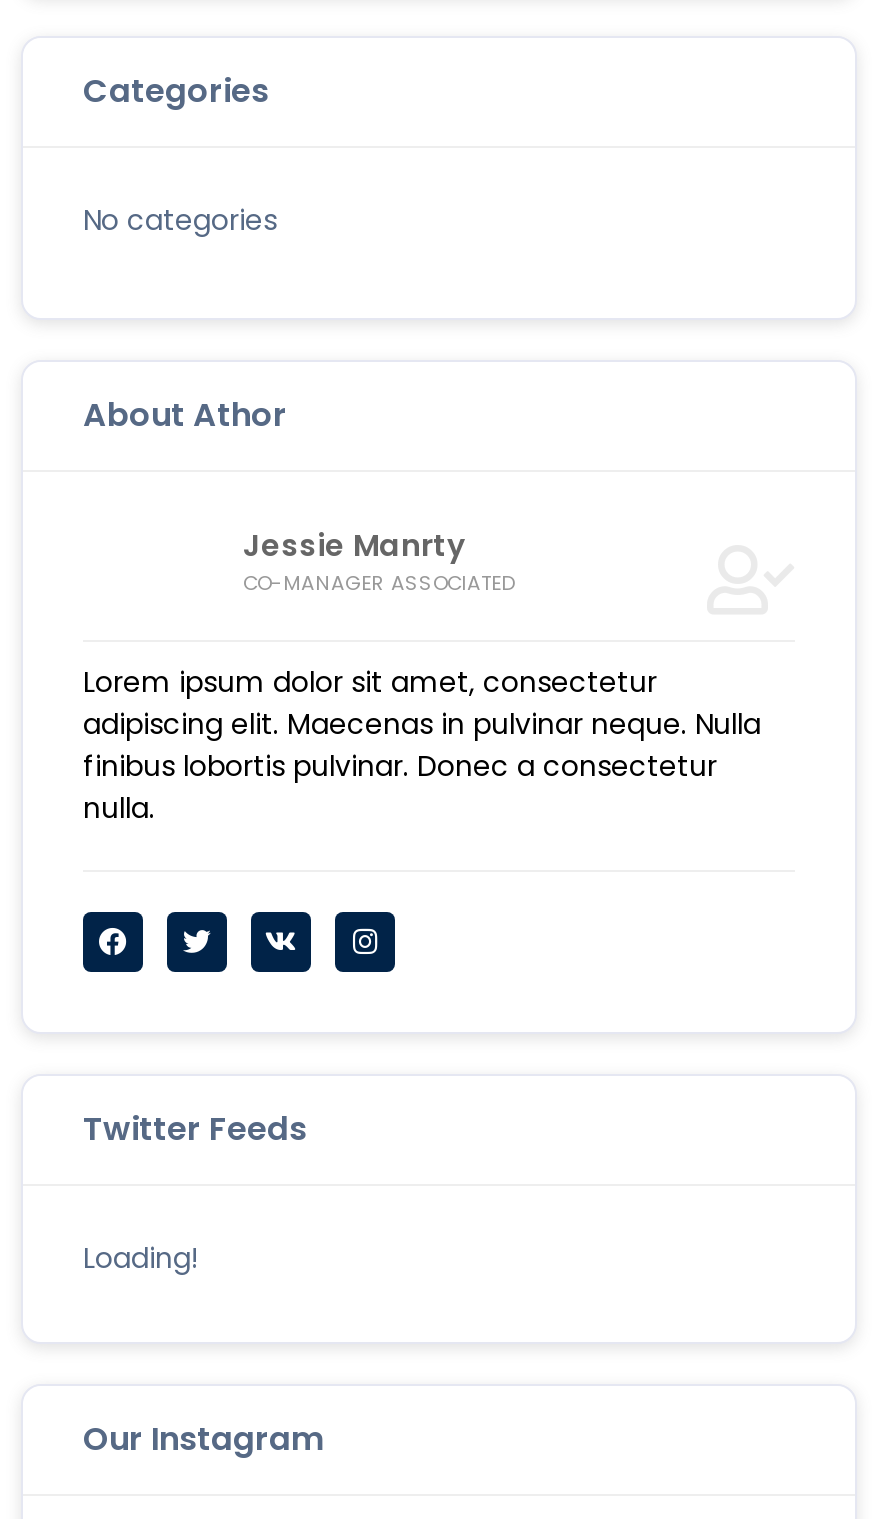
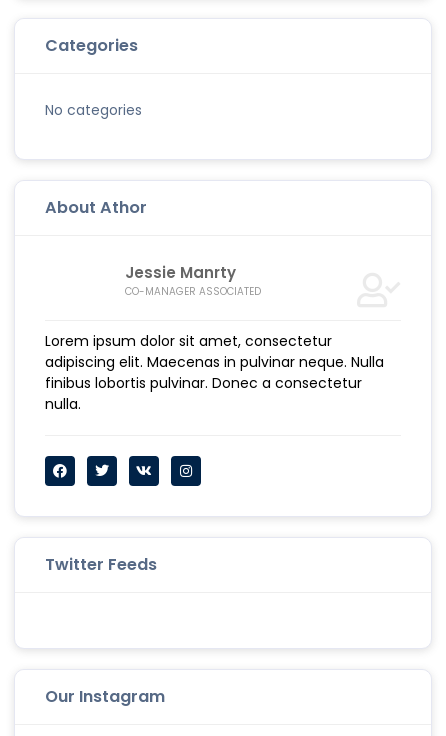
- Loading!
